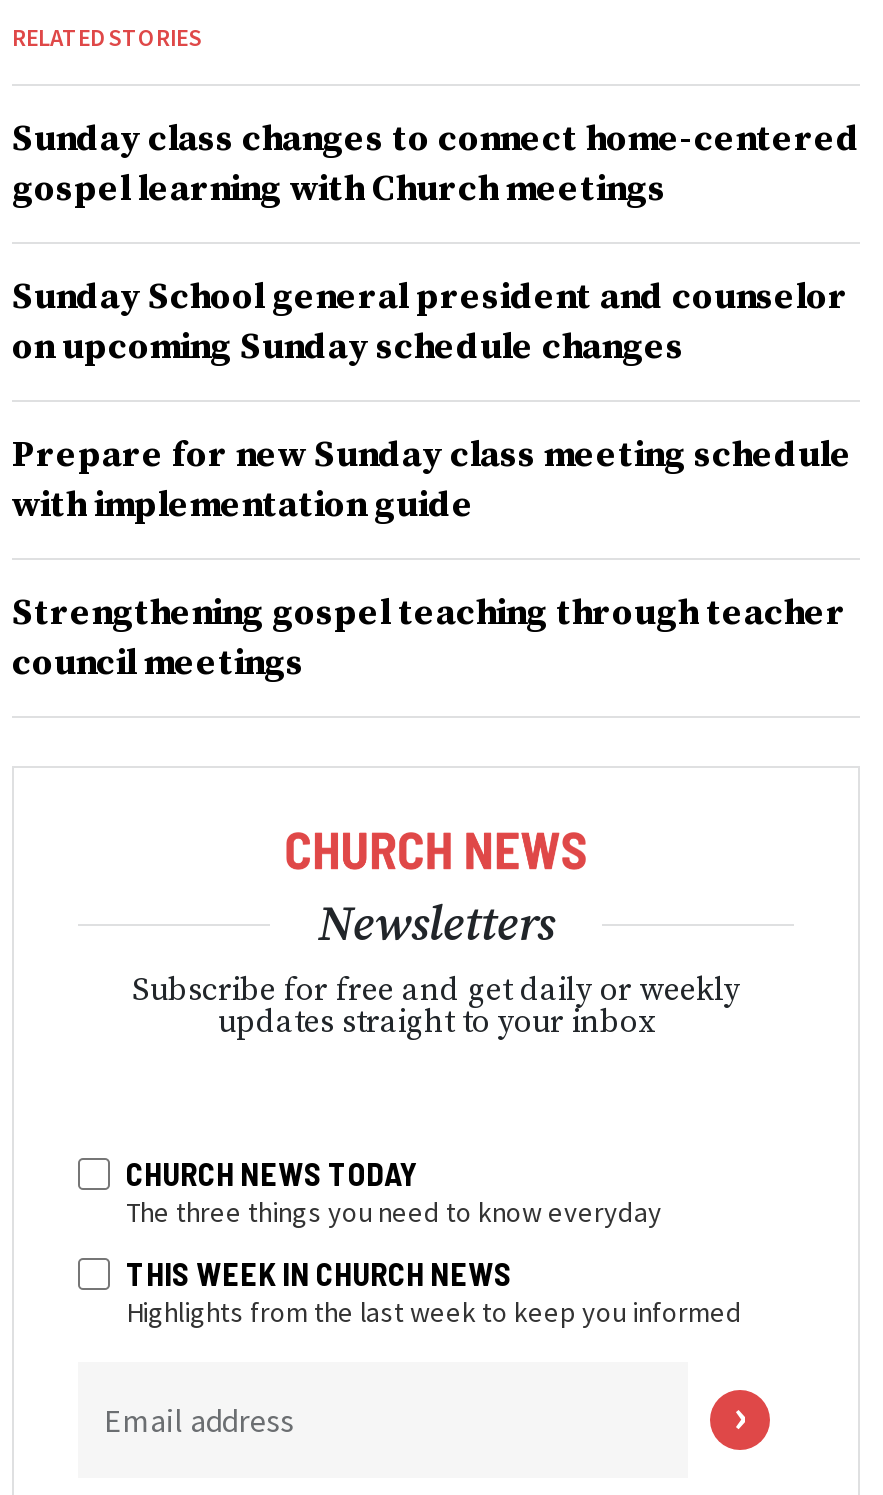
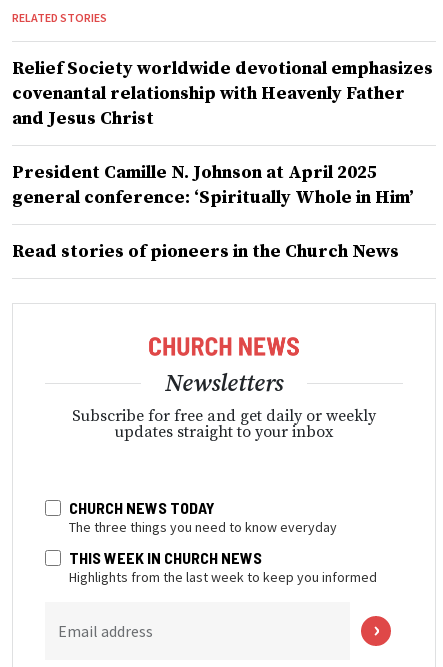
- Sunday class changes to connect home-centered
- gospel learning with Church meetings
- Sunday School general president and counselor
- on upcoming Sunday schedule changes
- Prepare for new Sunday class meeting schedule
- with implementation guide
- Strengthening gospel teaching through teacher
- council meetings
+ Relief Society worldwide devotional emphasizes
+ covenantal relationship with Heavenly Father
+ and Jesus Christ
+ President Camille N. Johnson at April 2025
+ general conference: ‘Spiritually Whole in Him’
+ Read stories of pioneers in the Church News
